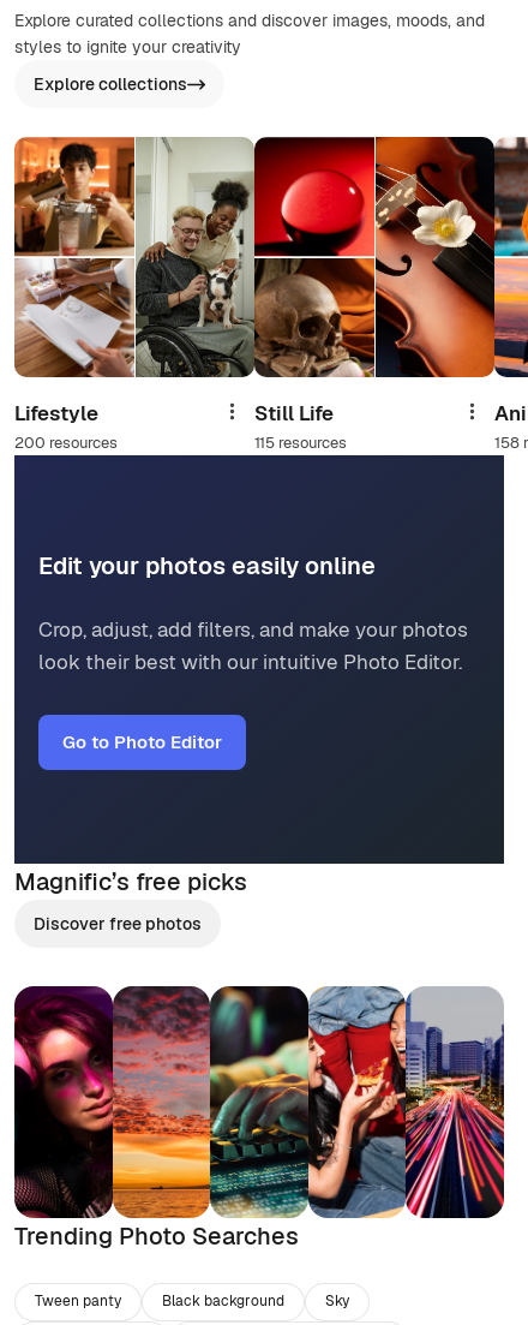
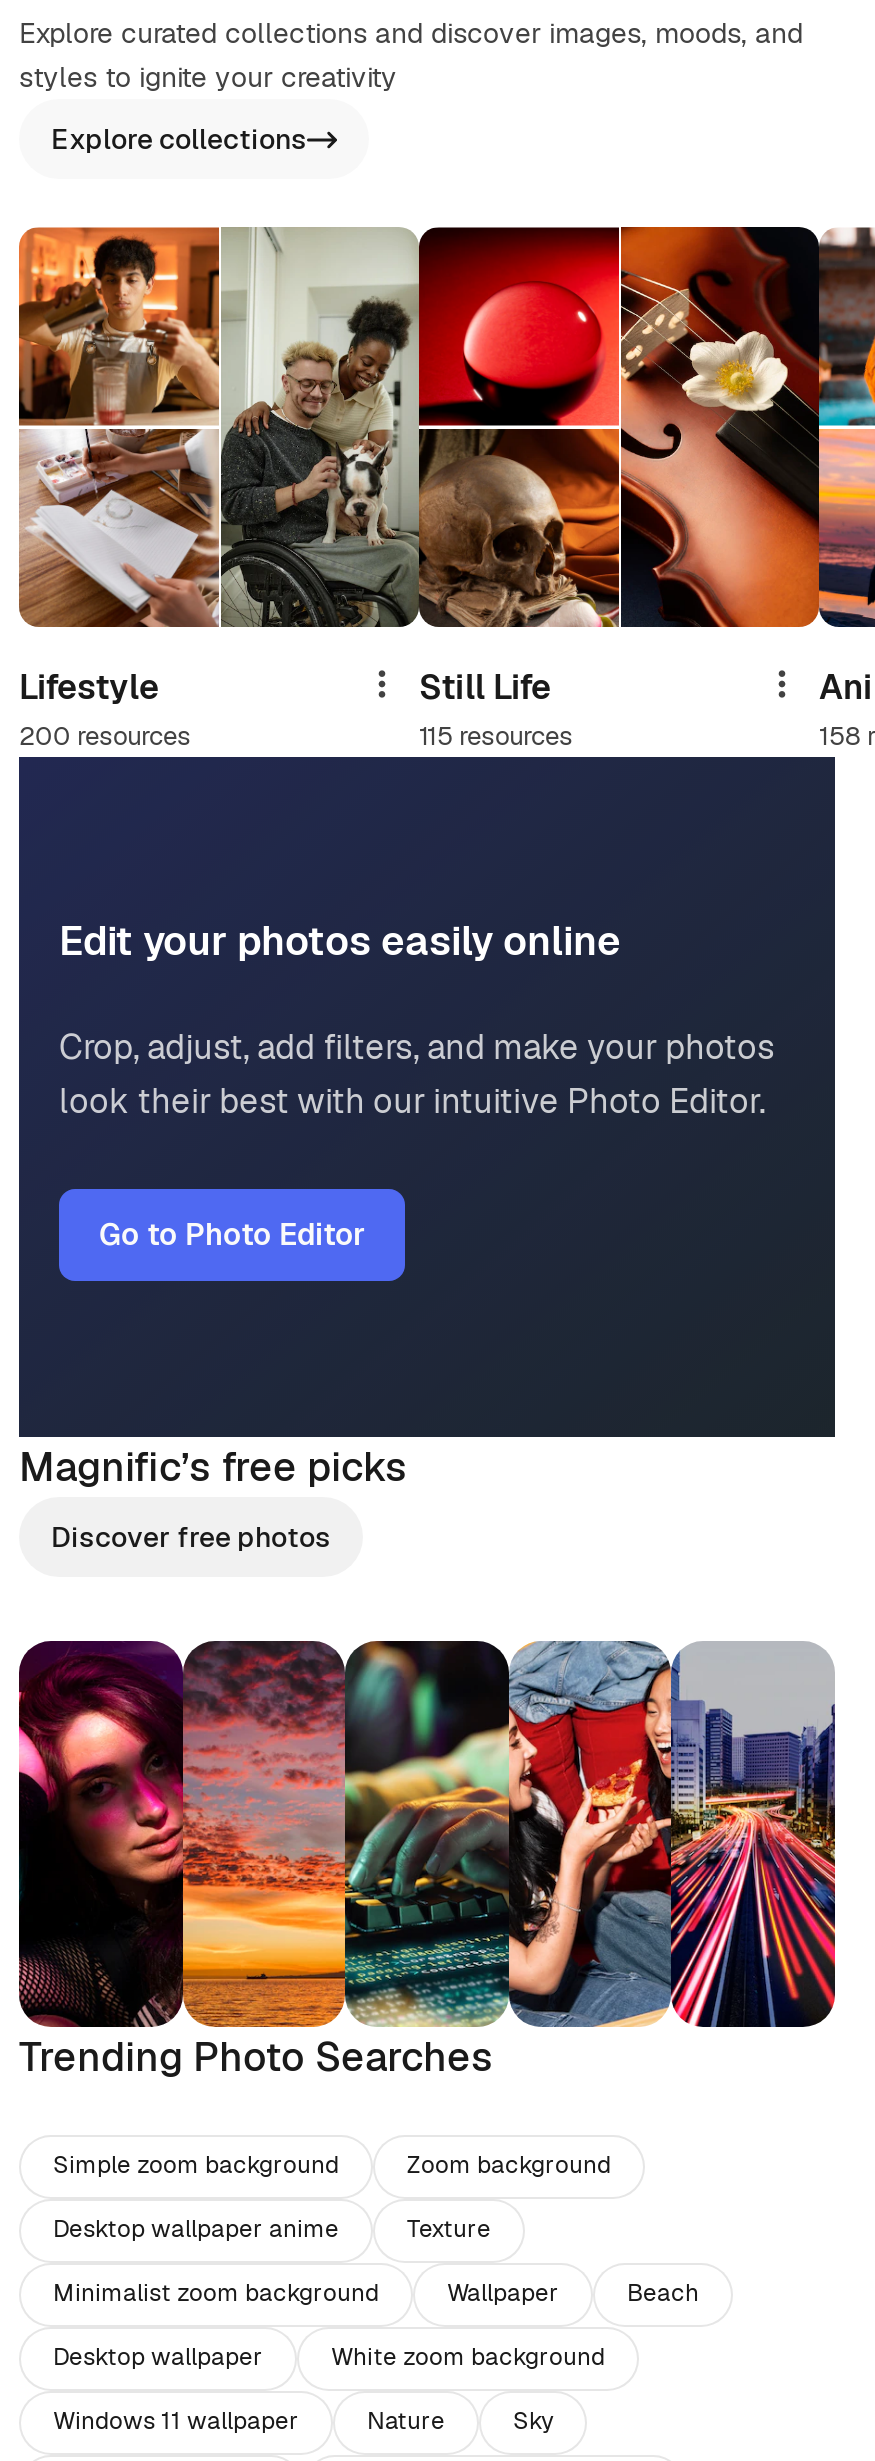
- Tween panty
- Black background
+ Simple zoom background
+ Zoom background
+ Desktop wallpaper anime
+ Texture
+ Minimalist zoom background
+ Wallpaper
+ Beach
+ Desktop wallpaper
+ White zoom background
+ Windows 11 wallpaper
+ Nature
